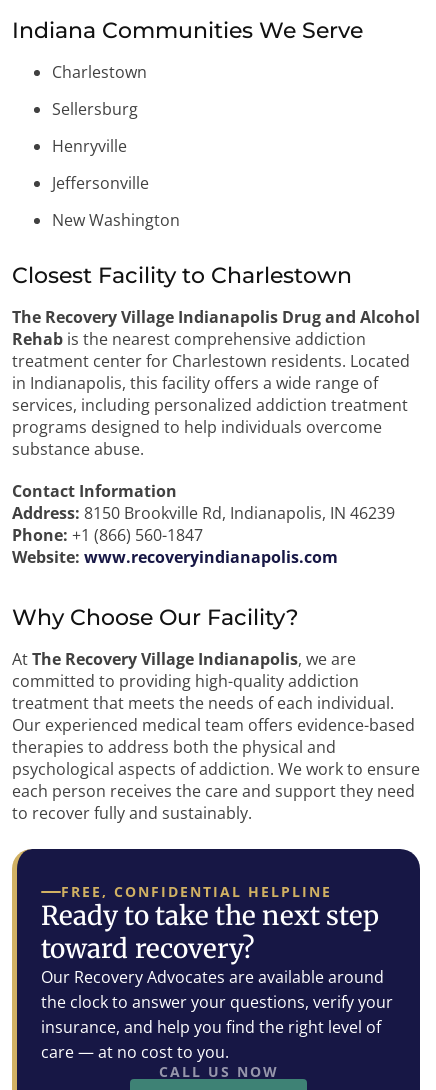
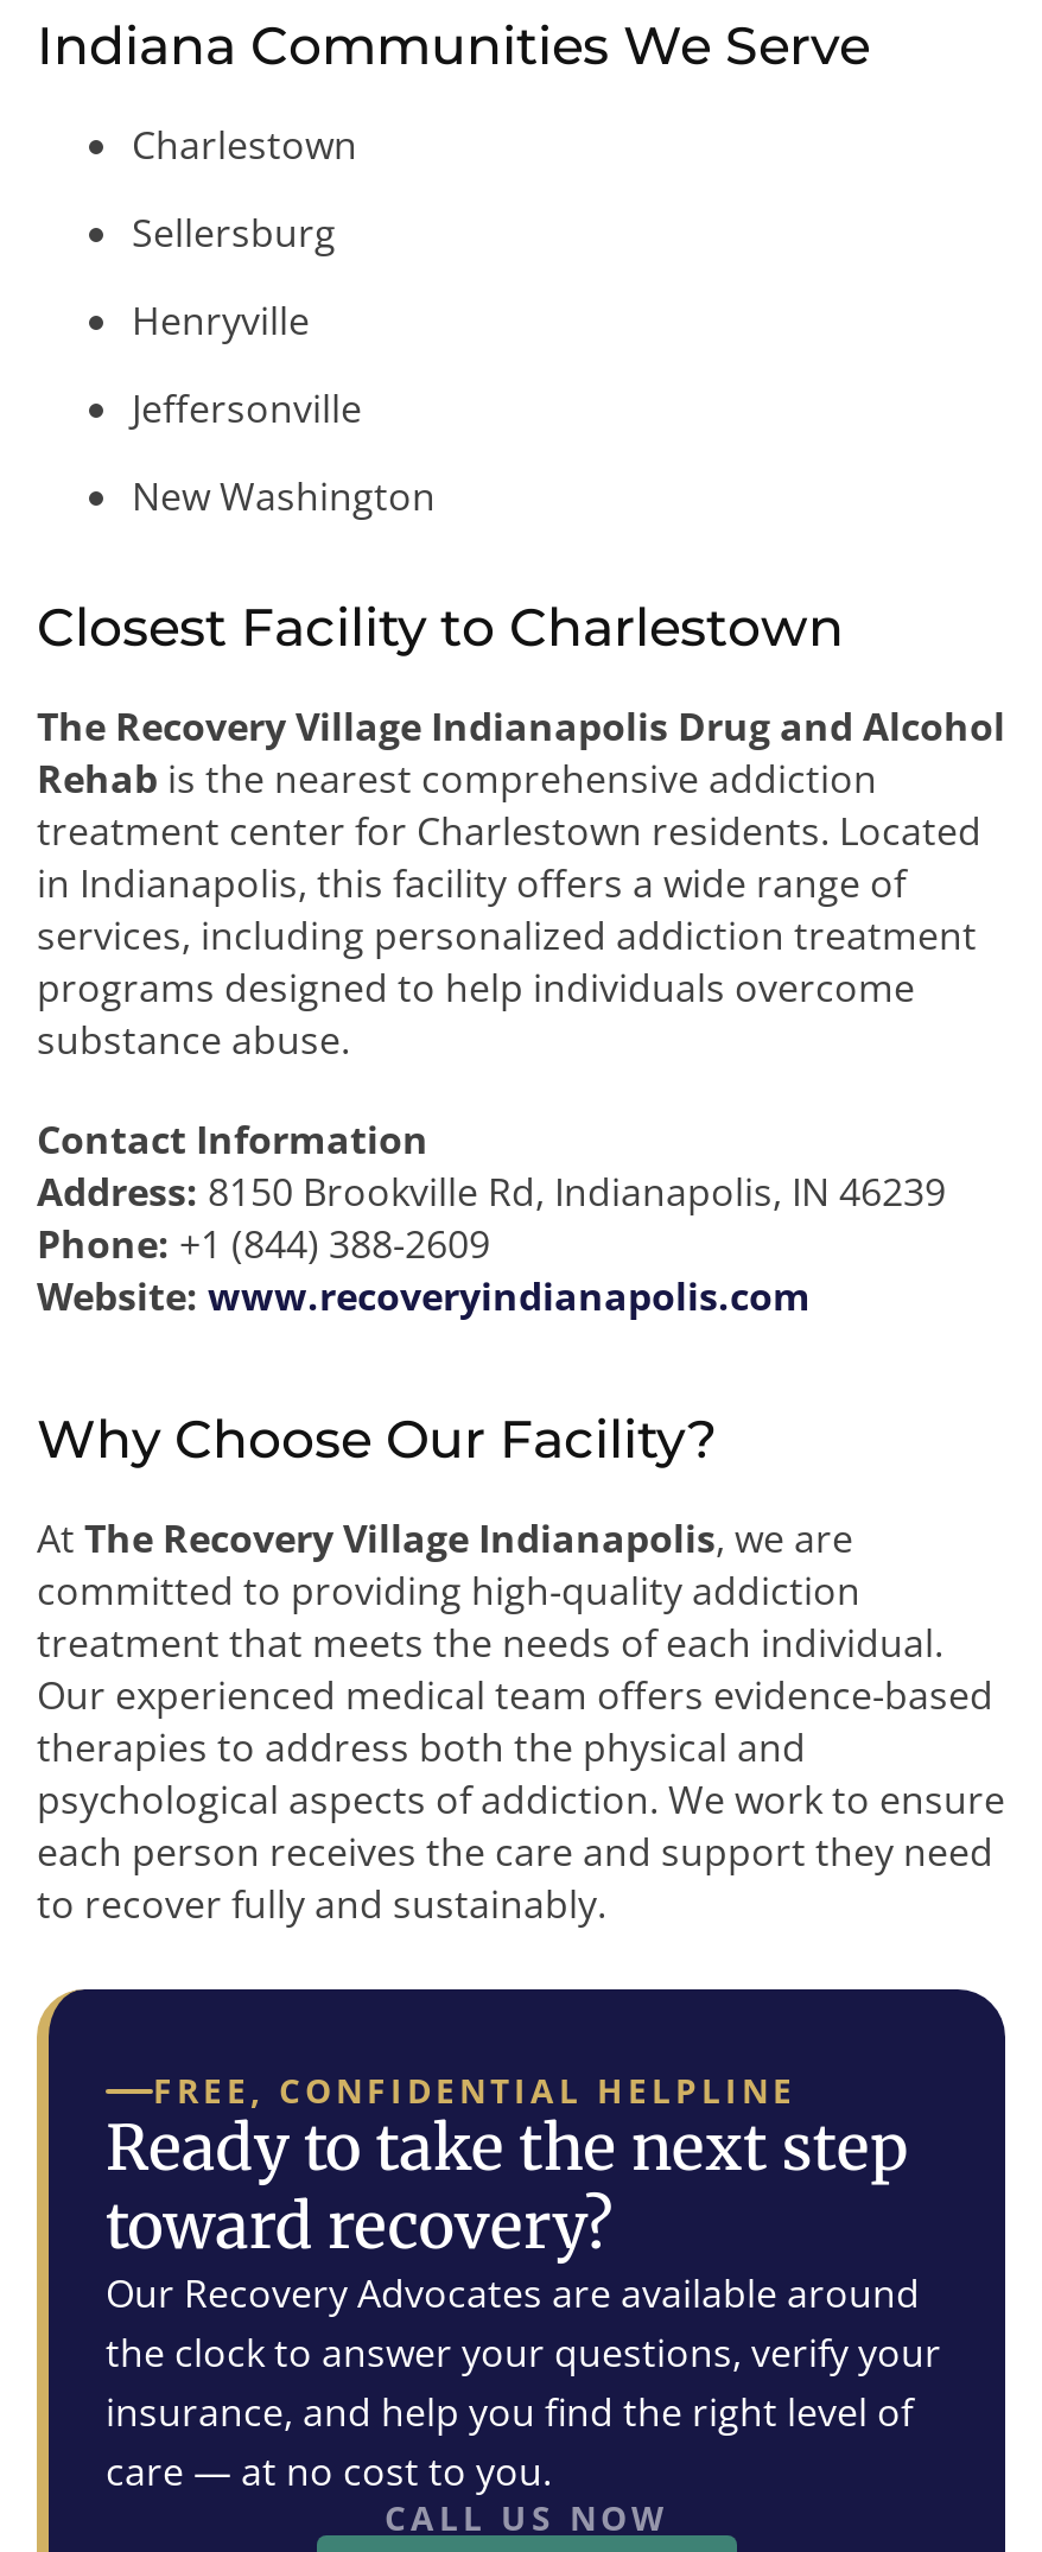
- Phone: +1 (866) 560-1847
+ Phone: +1 (844) 388-2609
